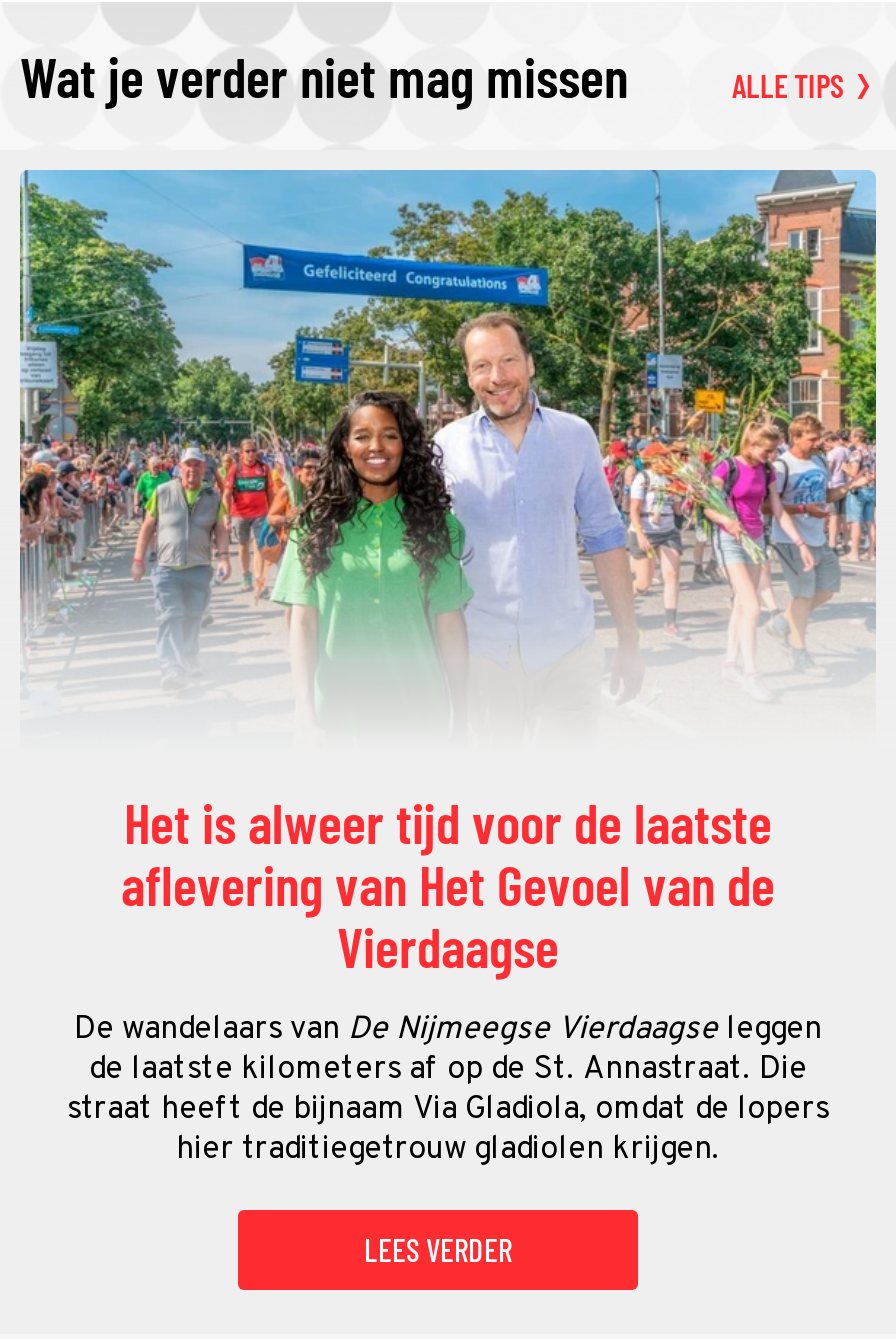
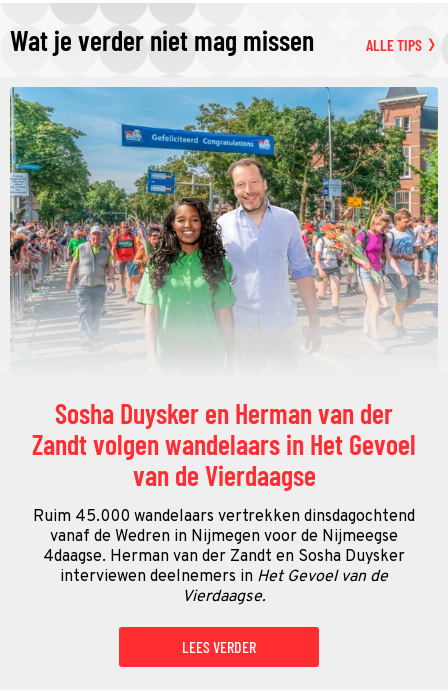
- Het is alweer tijd voor de laatste
- aflevering van Het Gevoel van de
- Vierdaagse
- De wandelaars van De Nijmeegse Vierdaagse leggen
- de laatste kilometers af op de St. Annastraat. Die
- straat heeft de bijnaam Via Gladiola, omdat de lopers
- hier traditiegetrouw gladiolen krijgen.
+ Sosha Duysker en Herman van der
+ Zandt volgen wandelaars in Het Gevoel
+ van de Vierdaagse
+ Ruim 45.000 wandelaars vertrekken dinsdagochtend
+ vanaf de Wedren in Nijmegen voor de Nijmeegse
+ 4daagse. Herman van der Zandt en Sosha Duysker
+ interviewen deelnemers in Het Gevoel van de
+ Vierdaagse.
